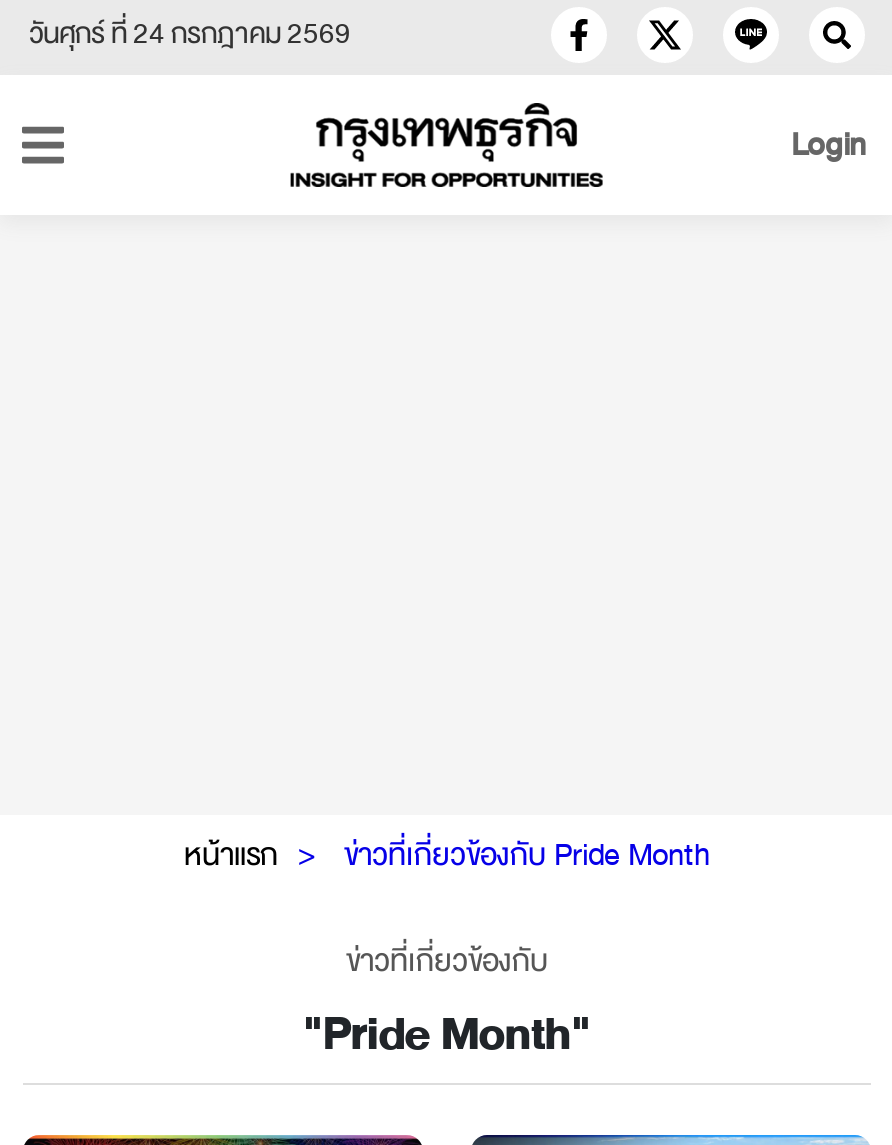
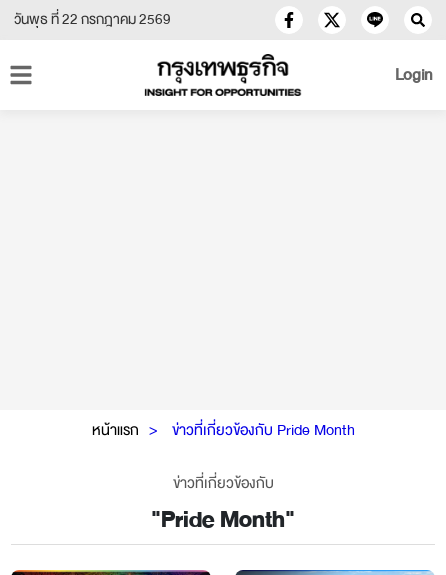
- วันศุกร์ ที่ 24 กรกฎาคม 2569
+ วันพุธ ที่ 22 กรกฎาคม 2569
